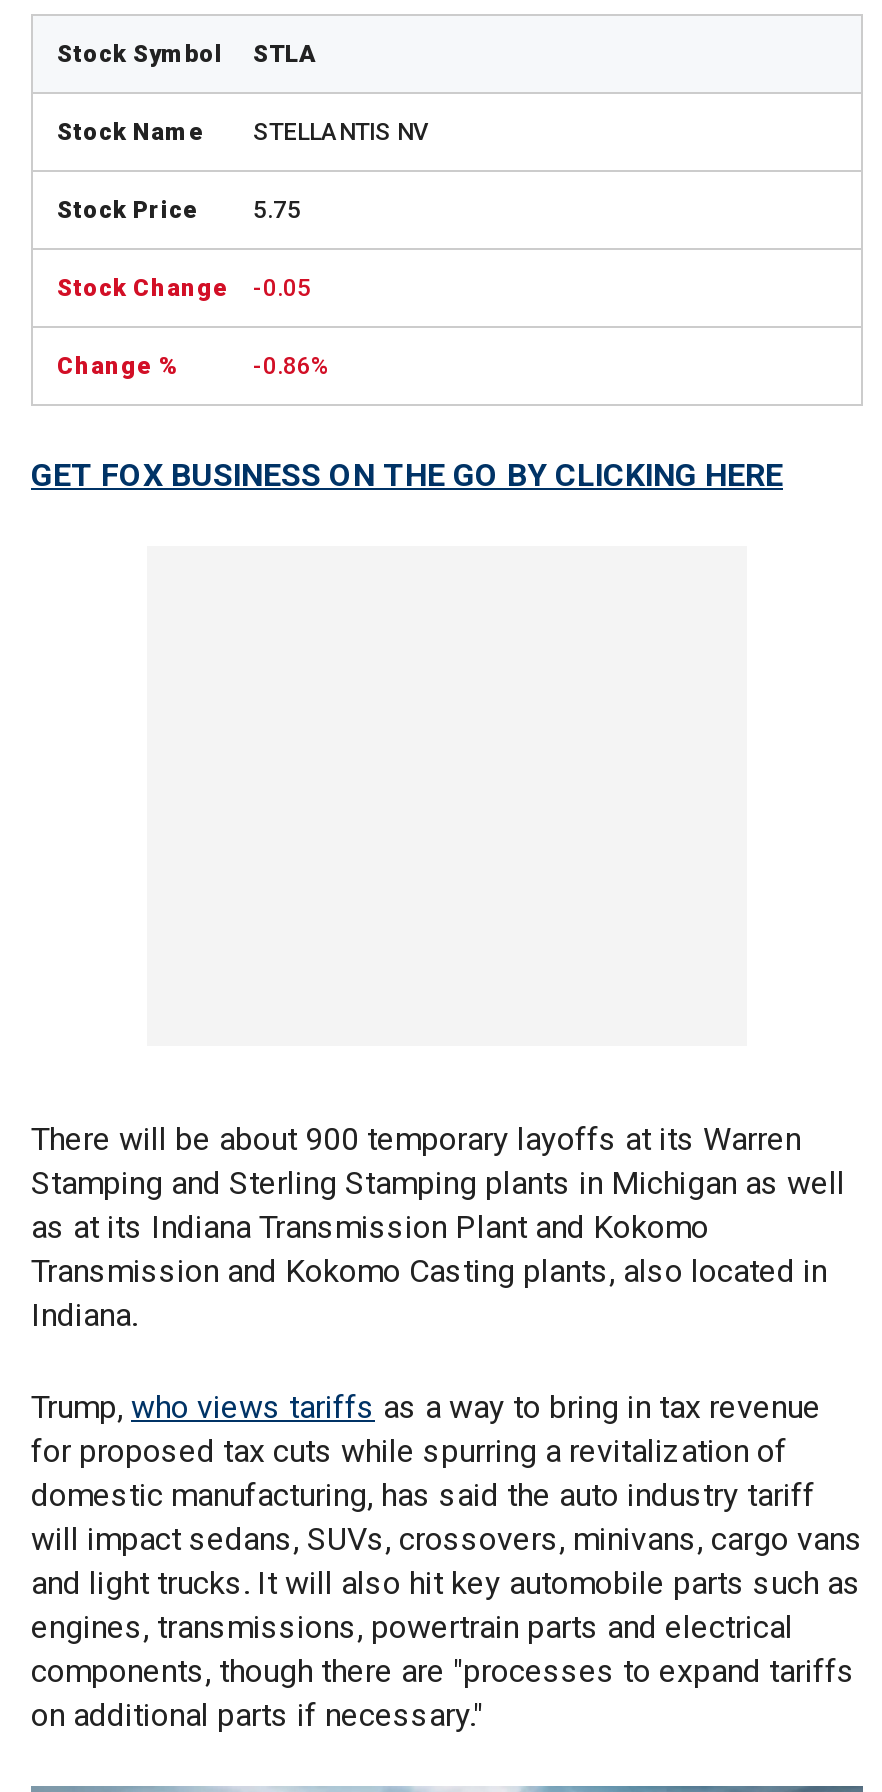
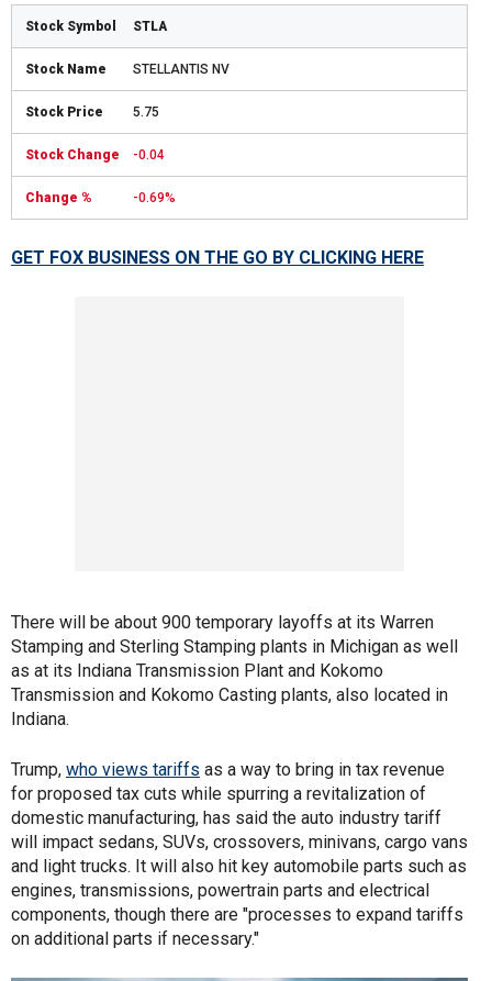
- -0.05
+ -0.04

- -0.86%
+ -0.69%
